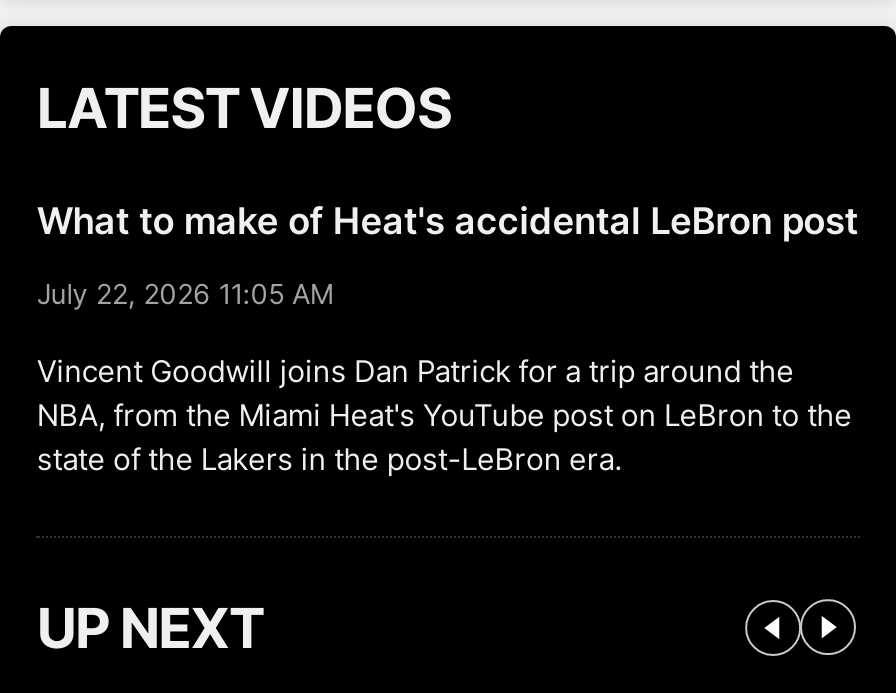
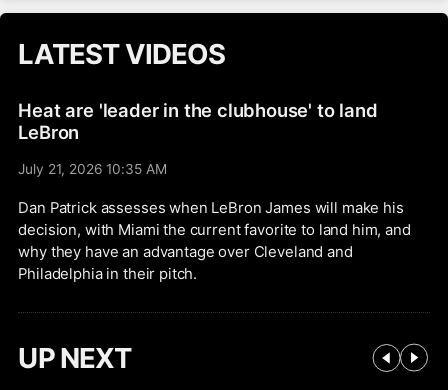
- What to make of Heat's accidental LeBron post
+ Heat are 'leader in the clubhouse' to land
+ LeBron

- July 22, 2026 11:05 AM
+ July 21, 2026 10:35 AM

- Vincent Goodwill joins Dan Patrick for a trip around the
- NBA, from the Miami Heat's YouTube post on LeBron to the
- state of the Lakers in the post-LeBron era.
+ Dan Patrick assesses when LeBron James will make his
+ decision, with Miami the current favorite to land him, and
+ why they have an advantage over Cleveland and
+ Philadelphia in their pitch.
